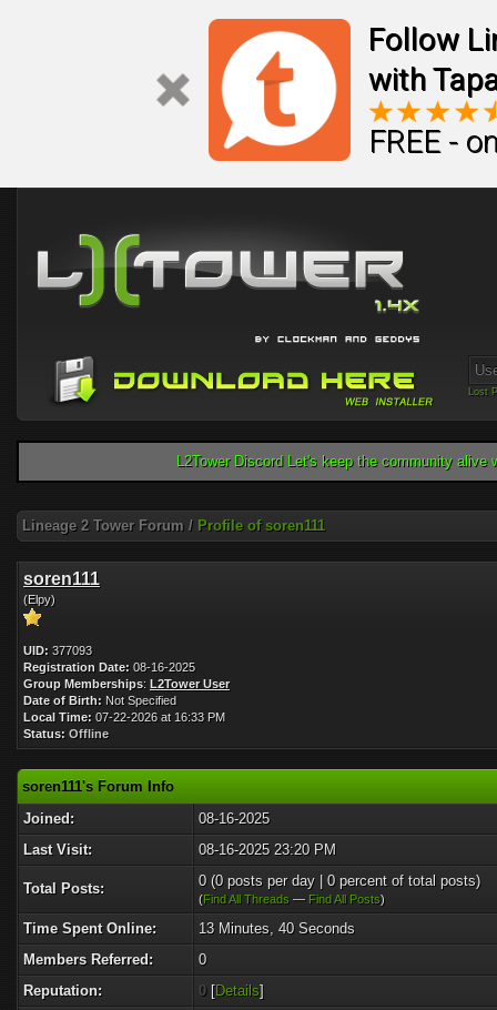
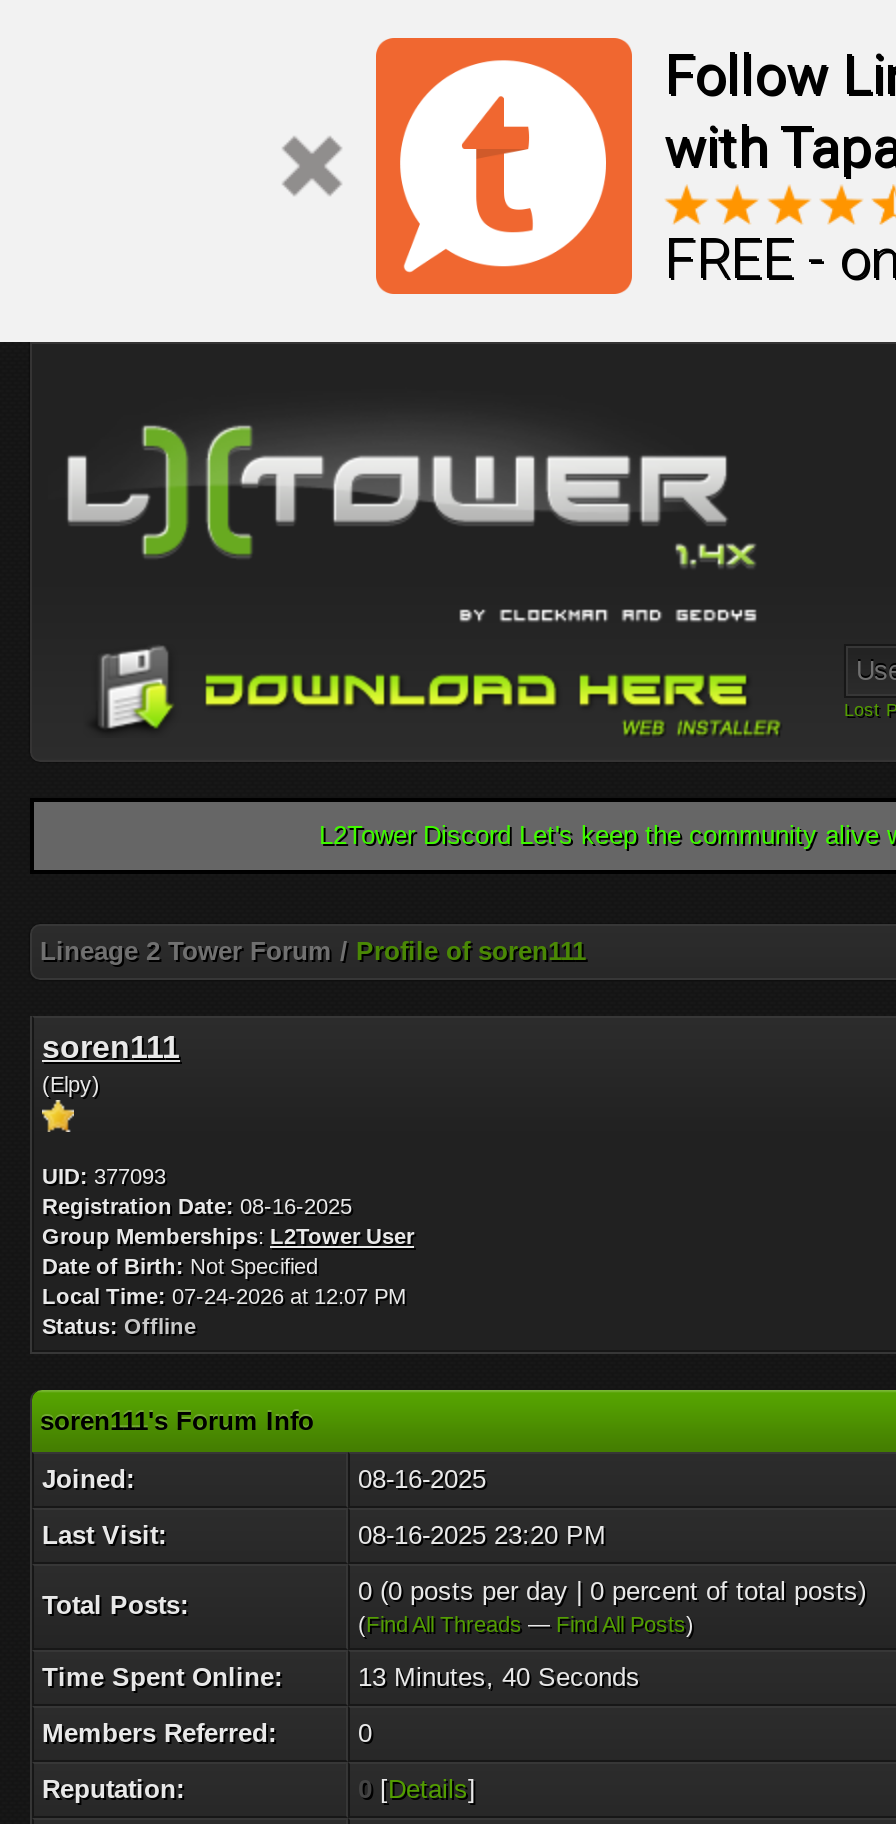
- Local Time: 07-22-2026 at 16:33 PM
+ Local Time: 07-24-2026 at 12:07 PM
